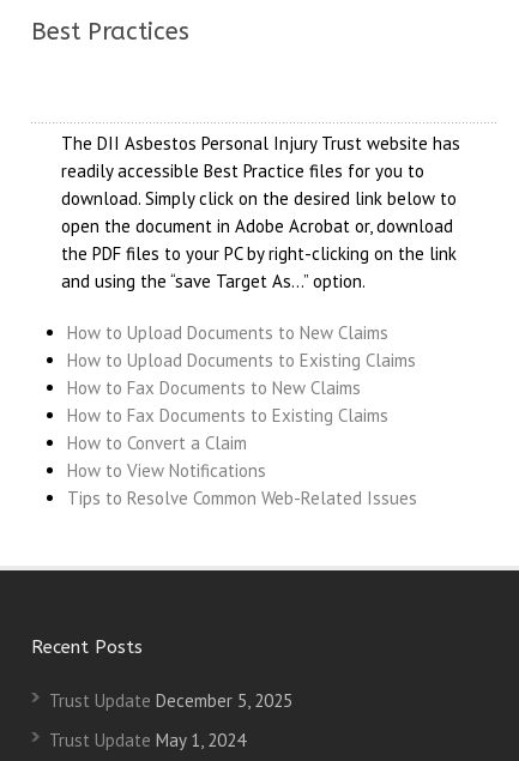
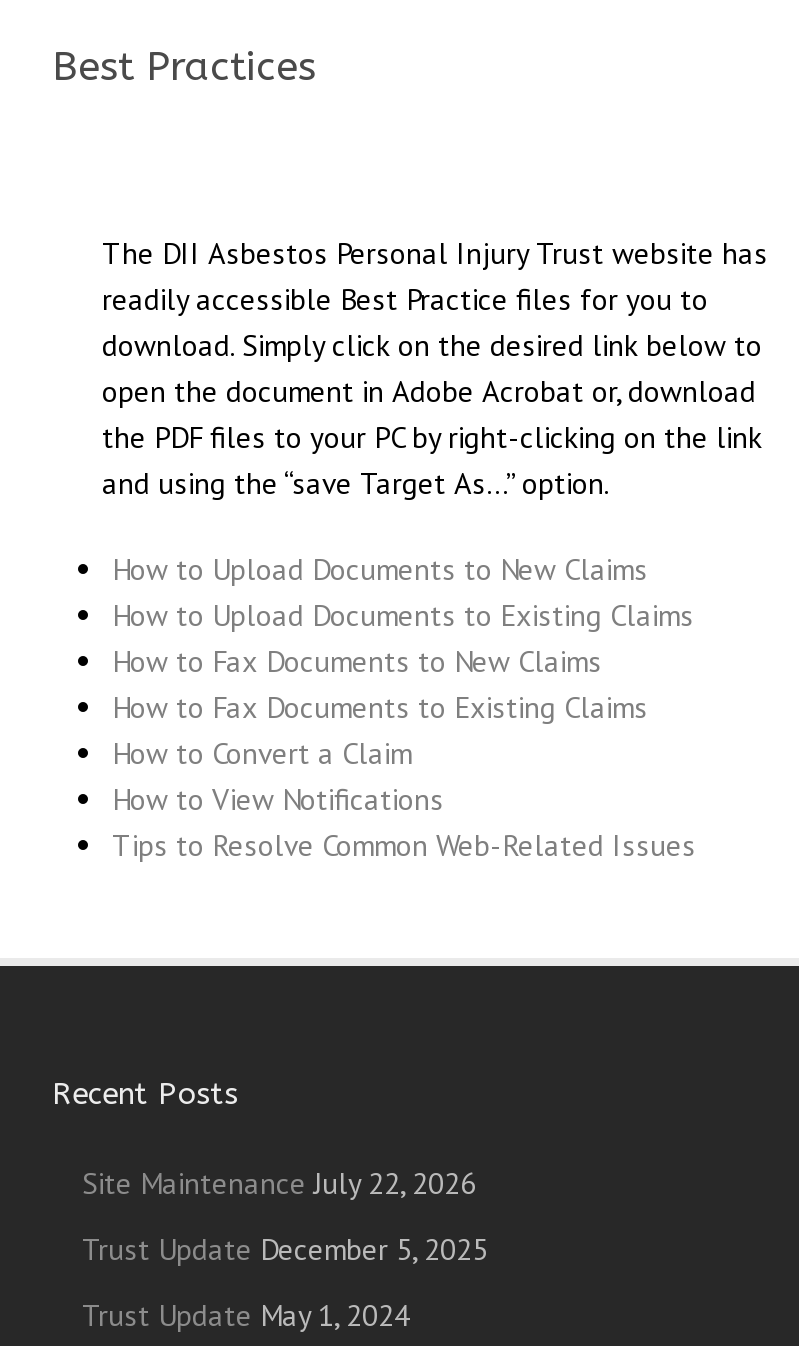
+ Site Maintenance July 22, 2026
